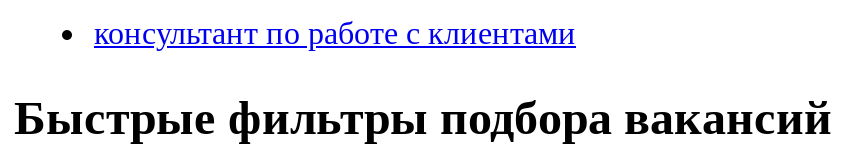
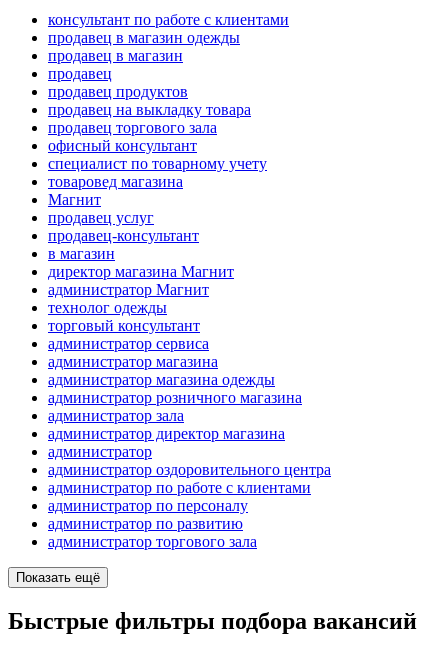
+ продавец в магазин одежды
+ продавец в магазин
+ продавец
+ продавец продуктов
+ продавец на выкладку товара
+ продавец торгового зала
+ офисный консультант
+ специалист по товарному учету
+ товаровед магазина
+ Магнит
+ продавец услуг
+ продавец-консультант
+ в магазин
+ директор магазина Магнит
+ администратор Магнит
+ технолог одежды
+ торговый консультант
+ администратор сервиса
+ администратор магазина
+ администратор магазина одежды
+ администратор розничного магазина
+ администратор зала
+ администратор директор магазина
+ администратор
+ администратор оздоровительного центра
+ администратор по работе с клиентами
+ администратор по персоналу
+ администратор по развитию
+ администратор торгового зала
+ Показать ещё
